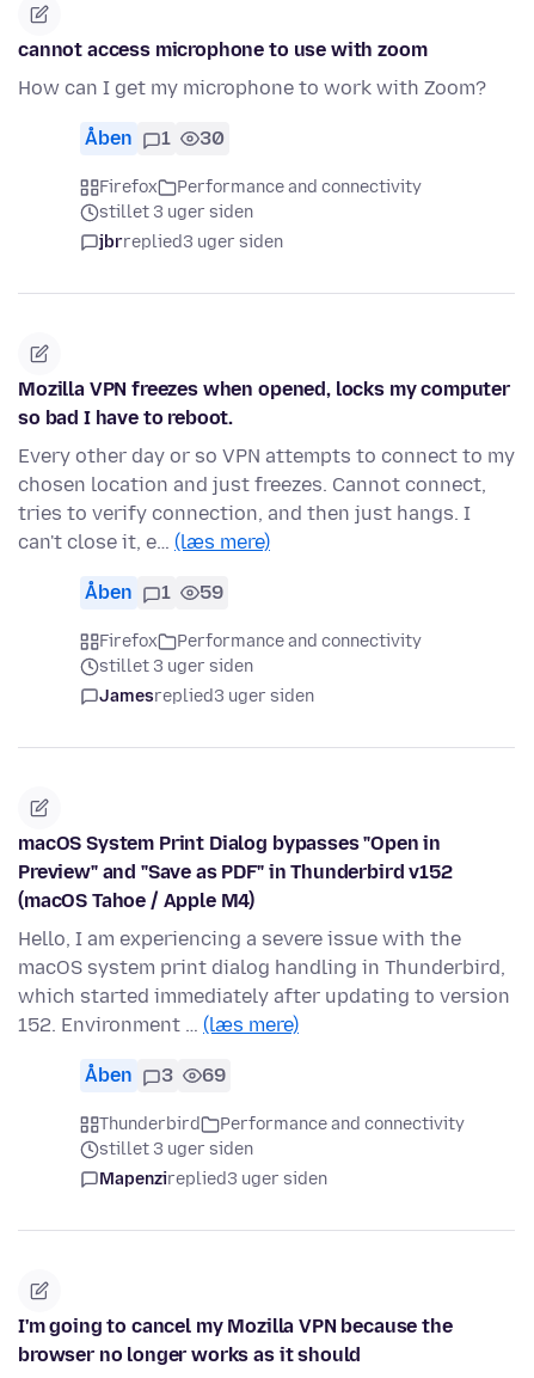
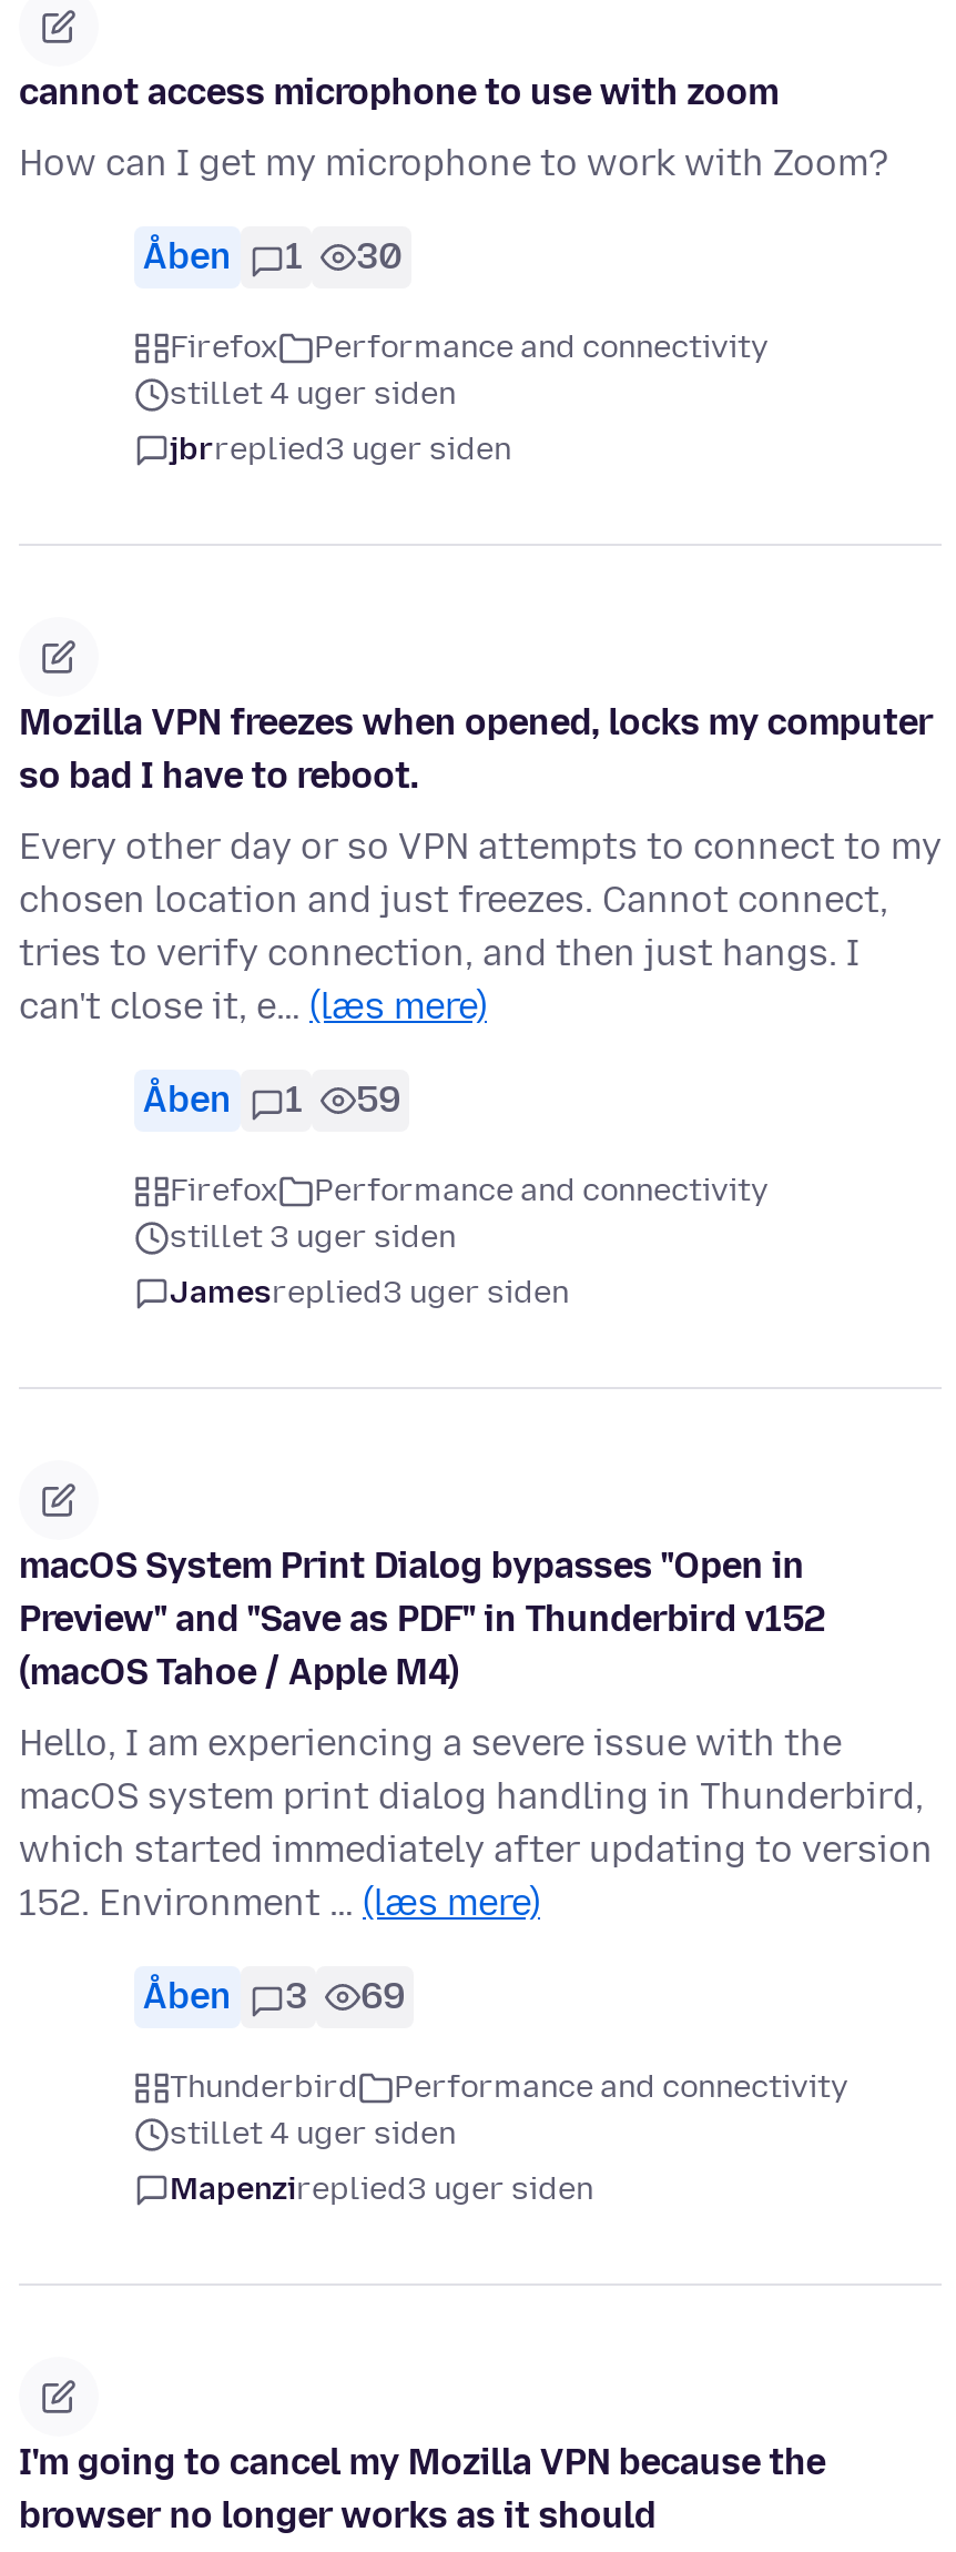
- stillet 3 uger siden
+ stillet 4 uger siden

- stillet 3 uger siden
+ stillet 4 uger siden
